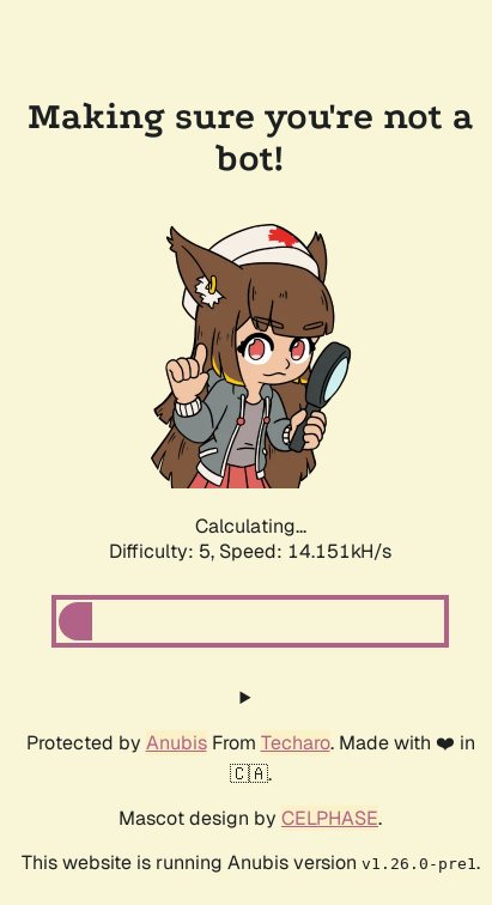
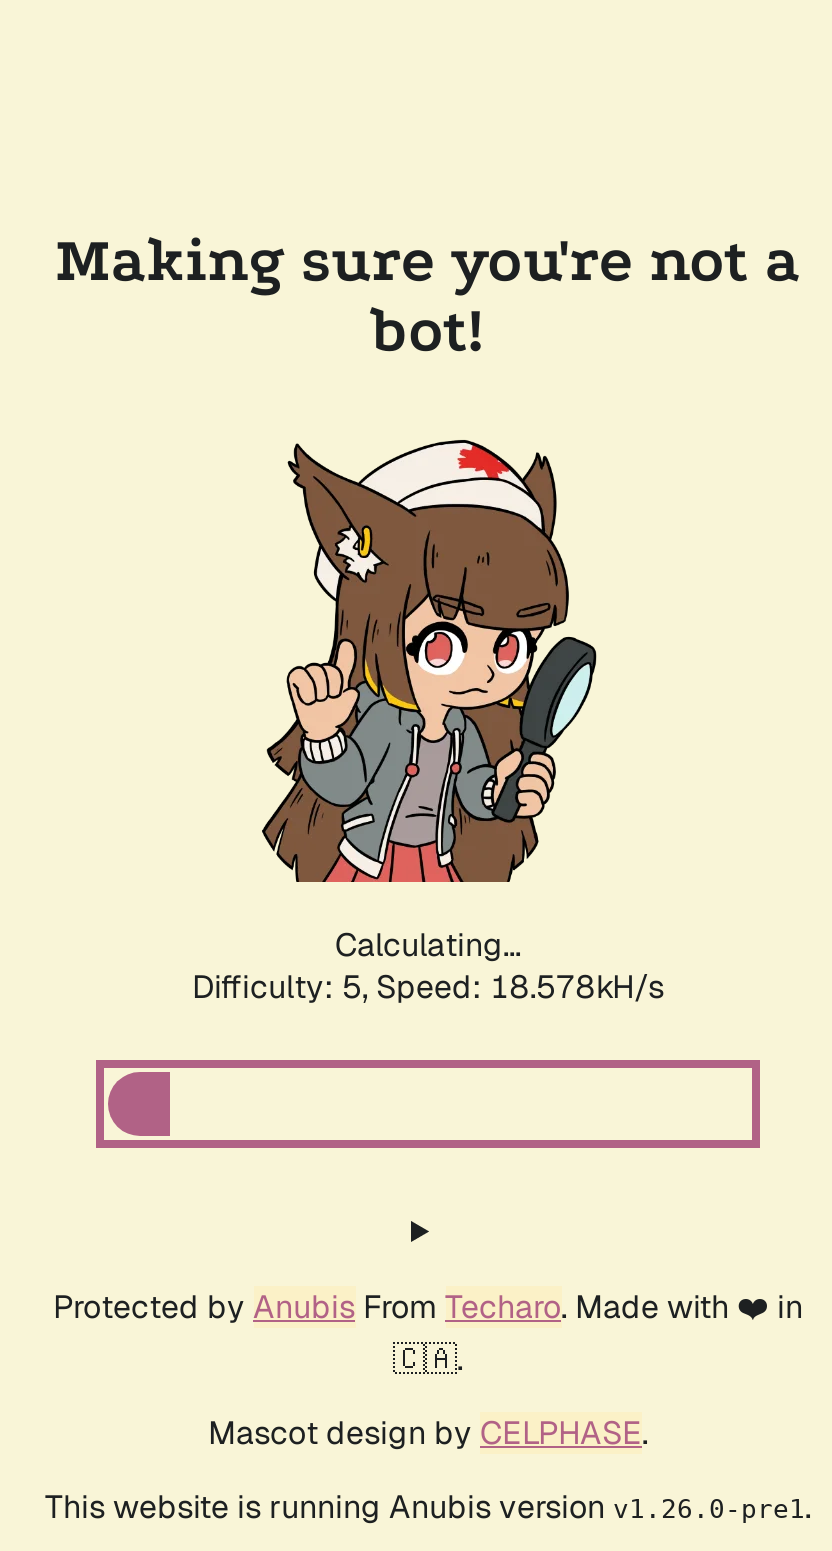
- Difficulty: 5, Speed: 14.151kH/s
+ Difficulty: 5, Speed: 18.578kH/s
